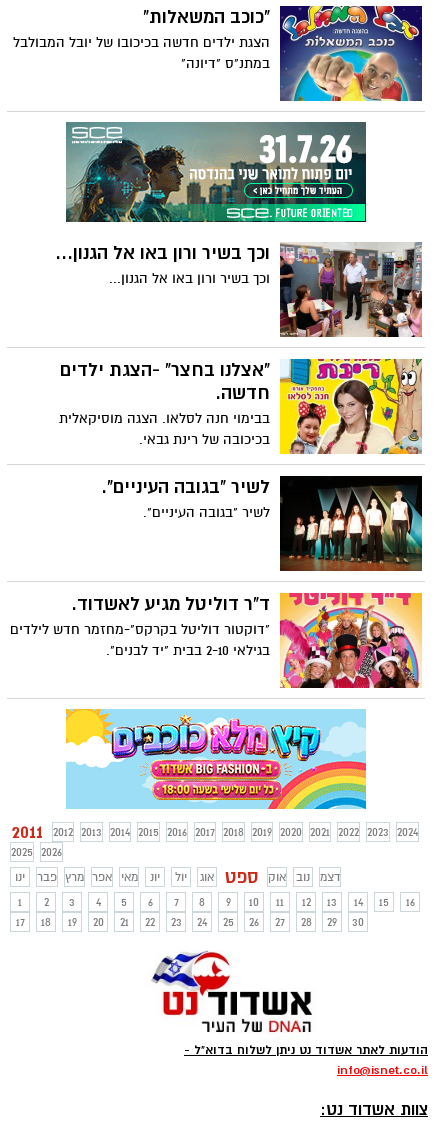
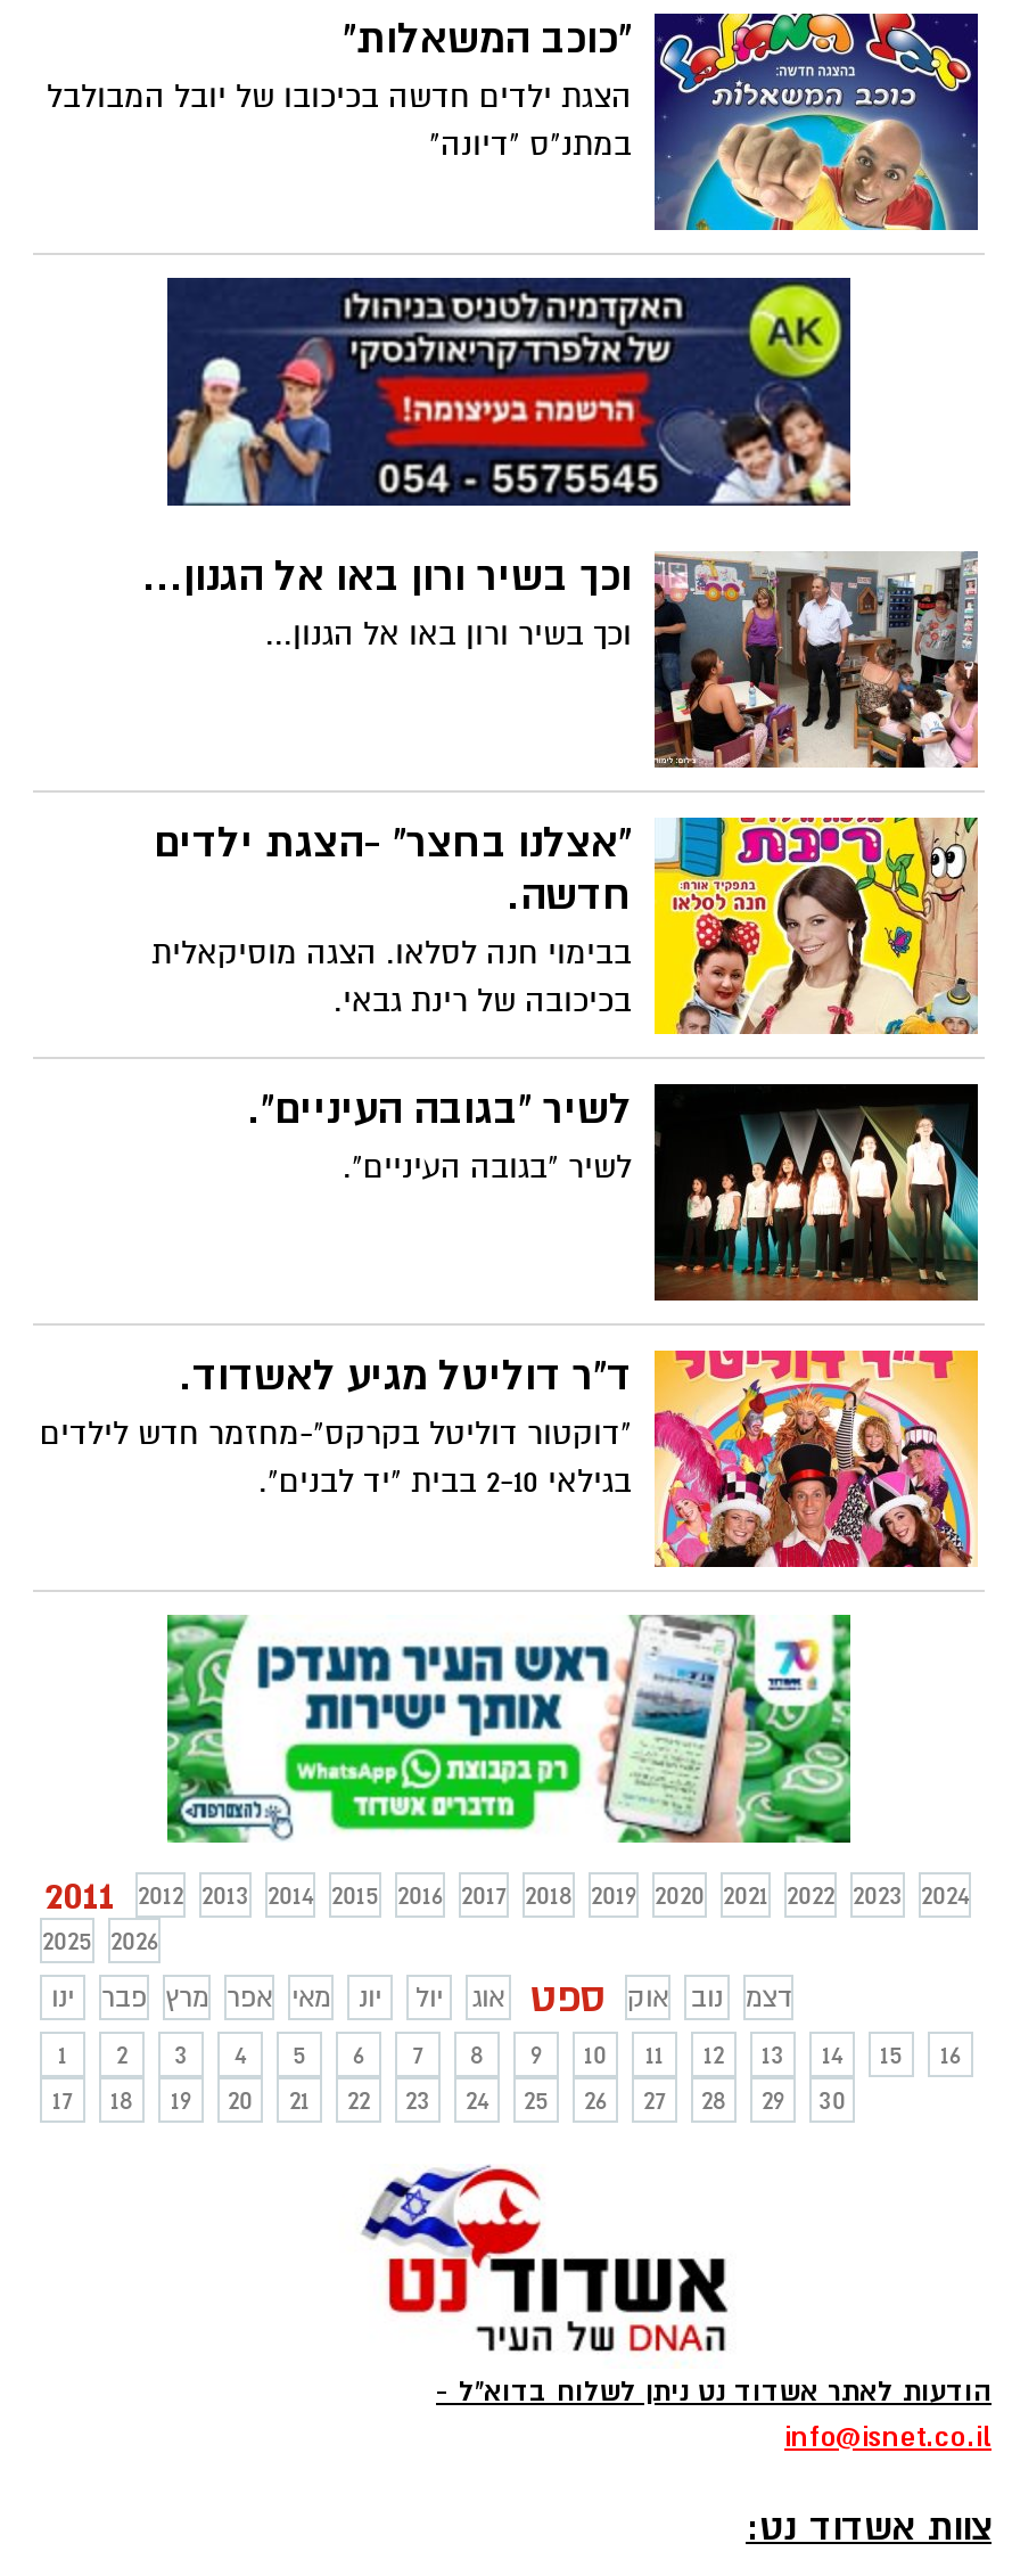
- [image]
+ [image]

- [image]
+ [image]
